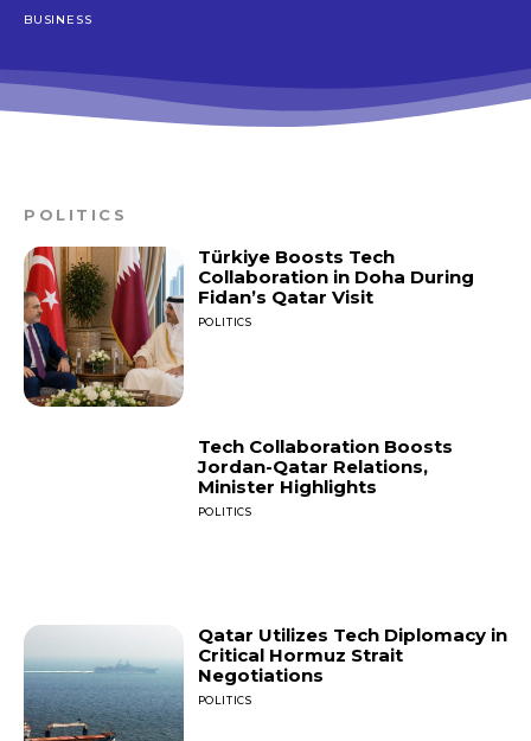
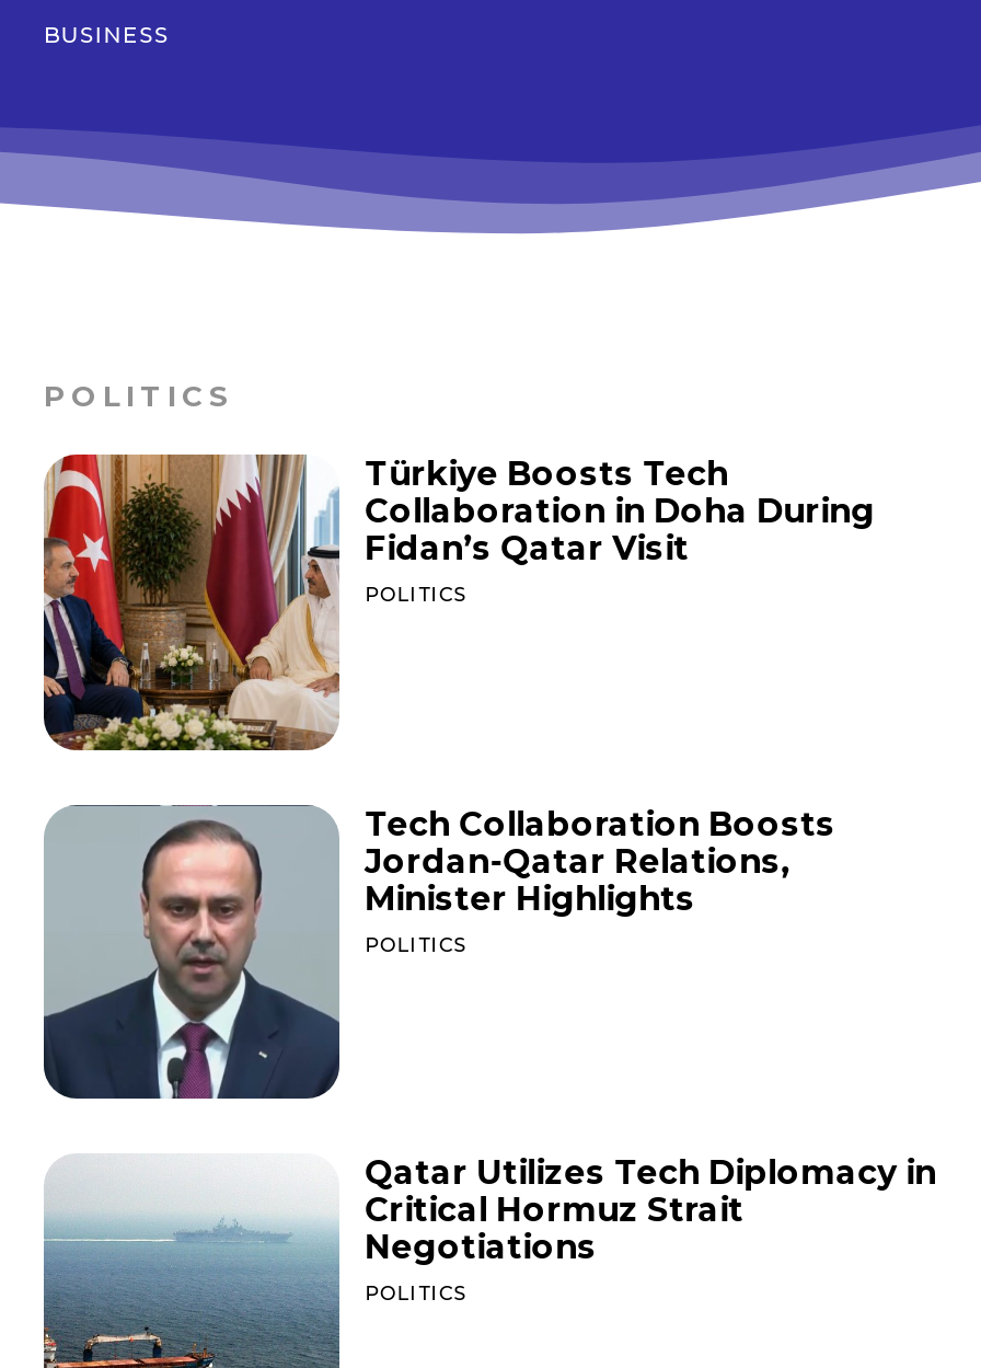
+ [image]
